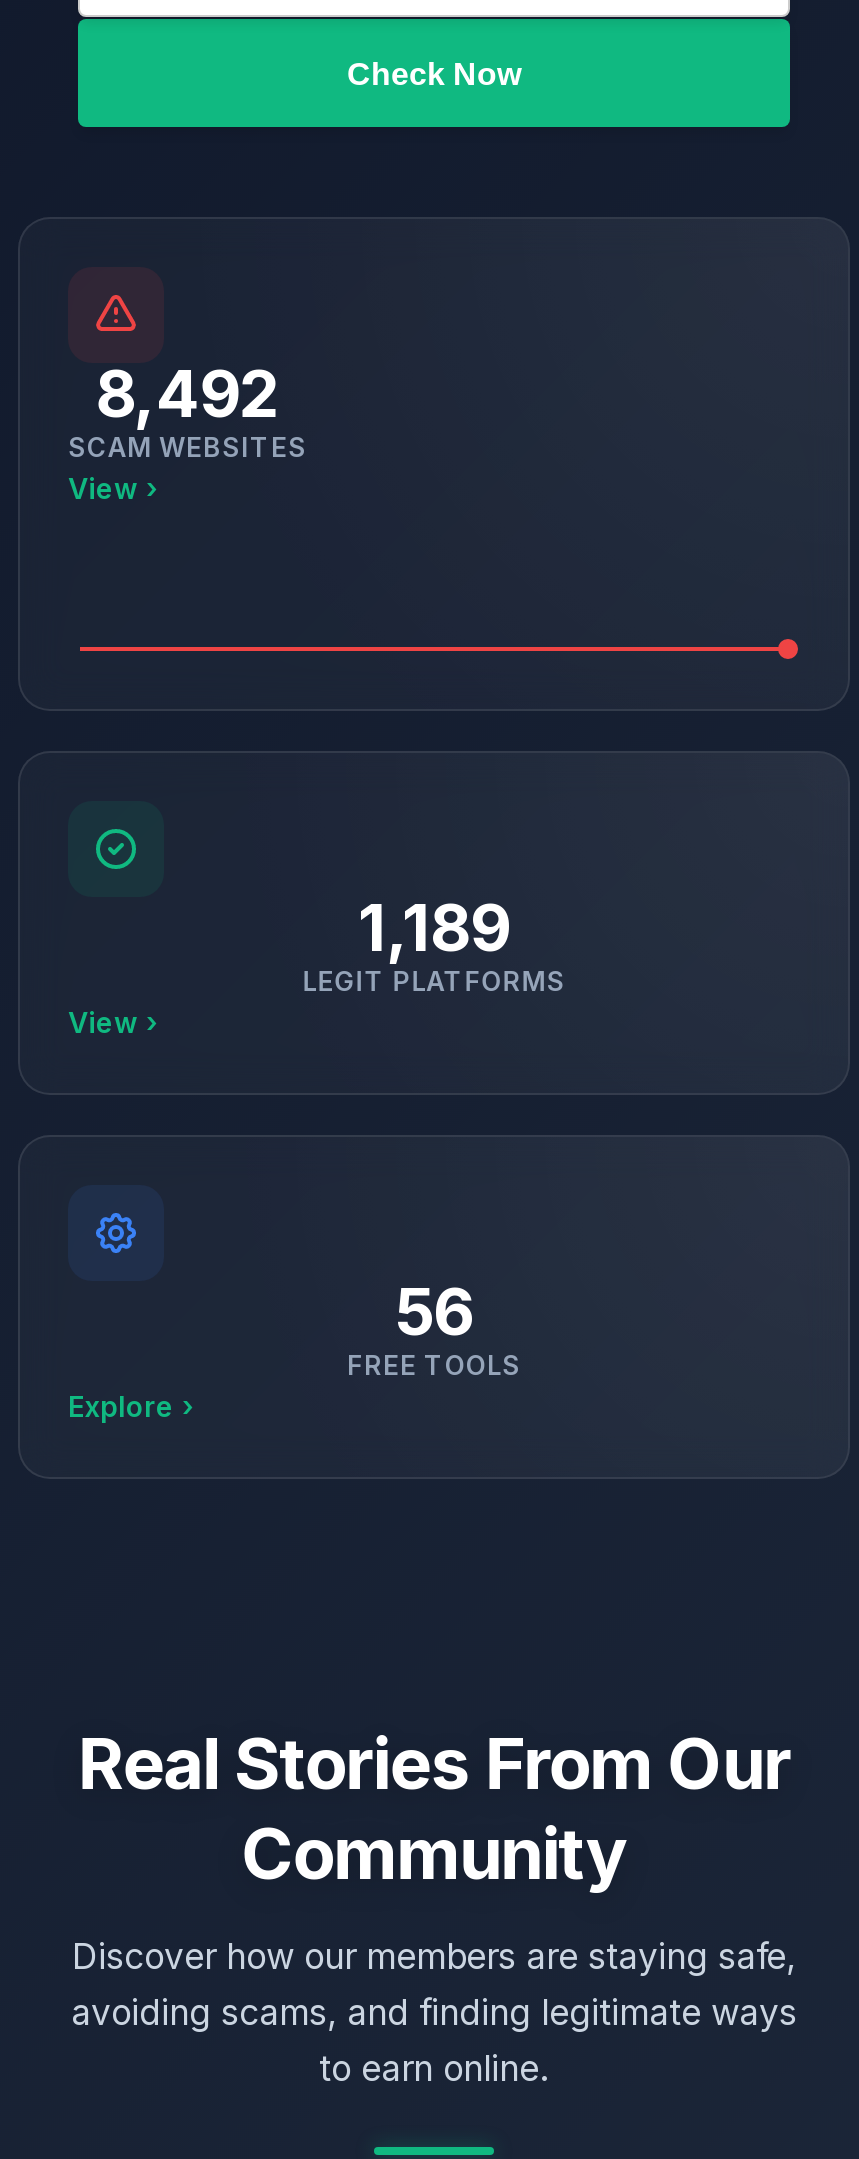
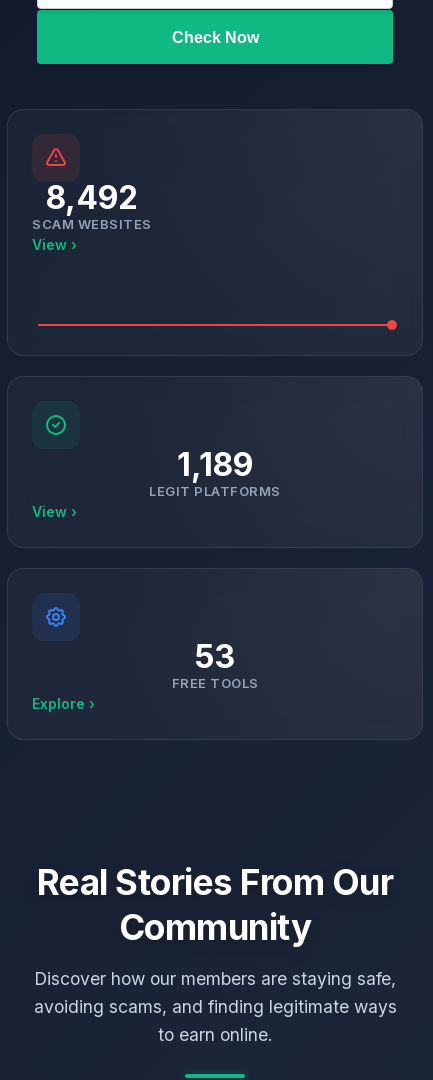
- 56
+ 53
